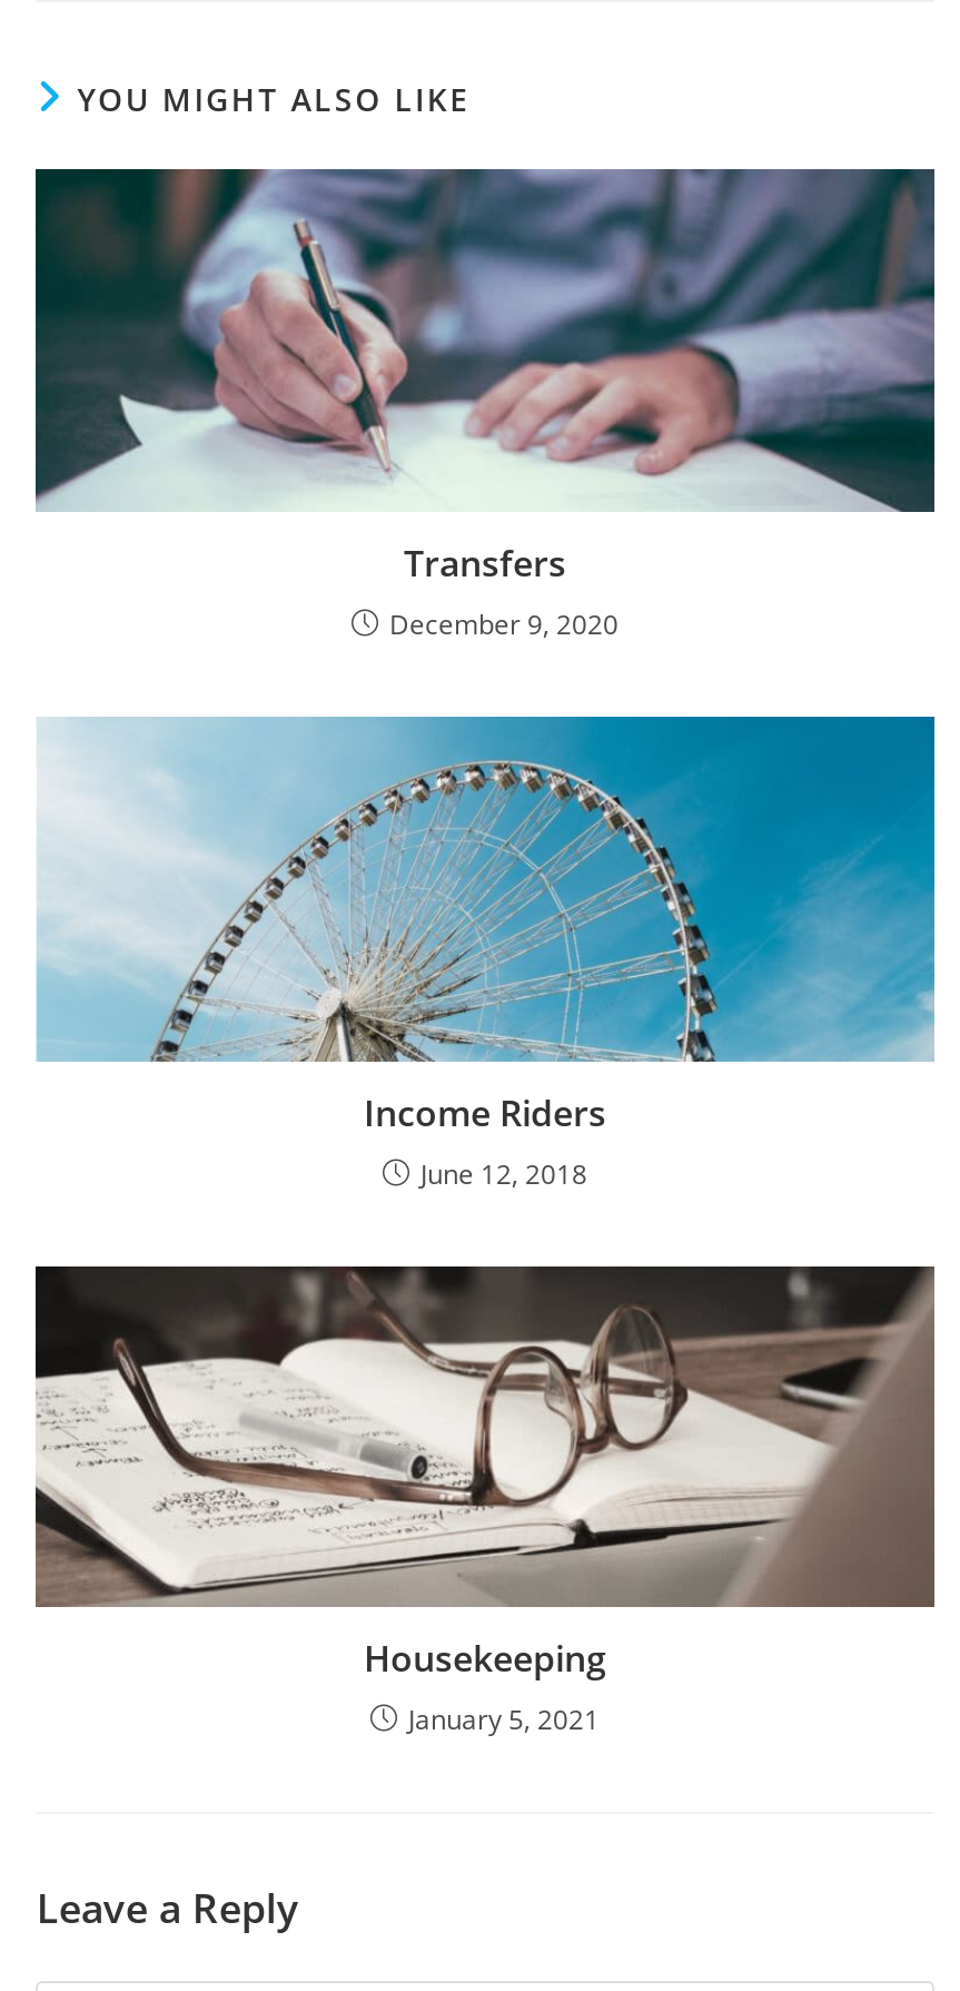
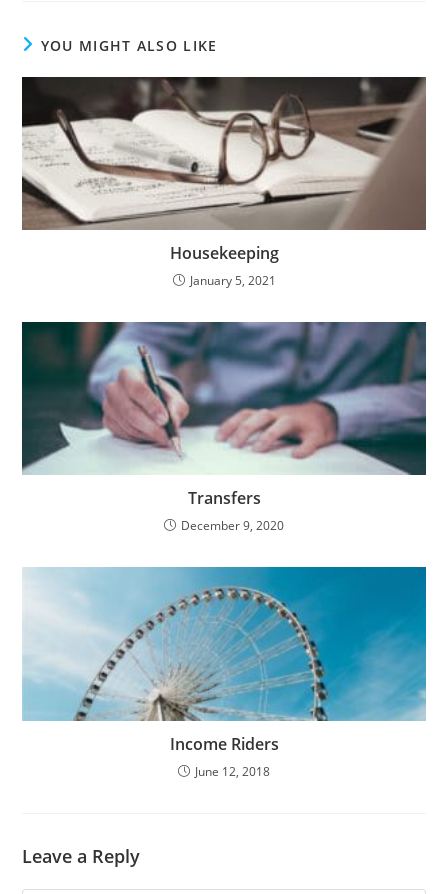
moved down: [image] | Transfers | December 9, 2020 | Income Riders | June 12, 2018

moved up: [image] | Housekeeping | January 5, 2021
